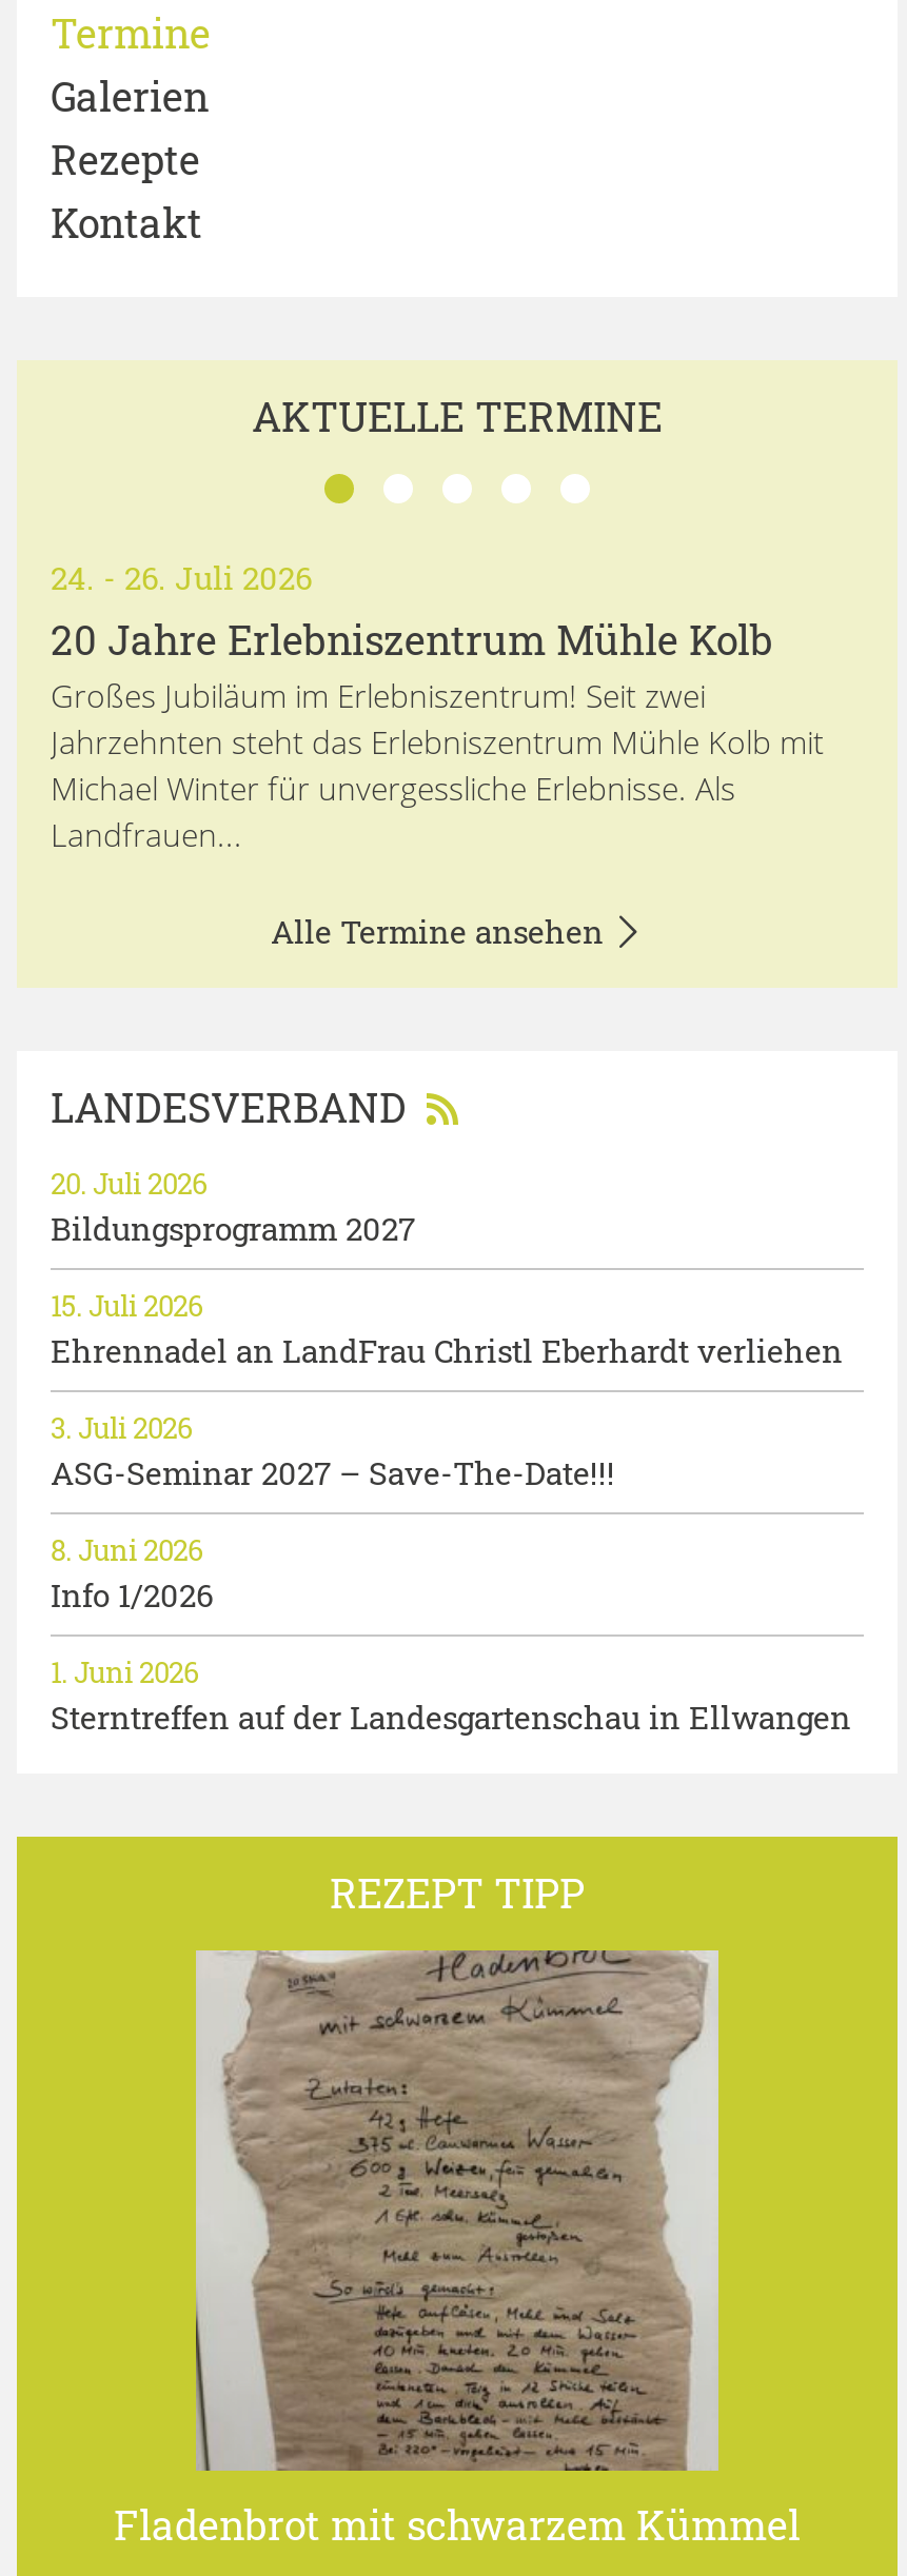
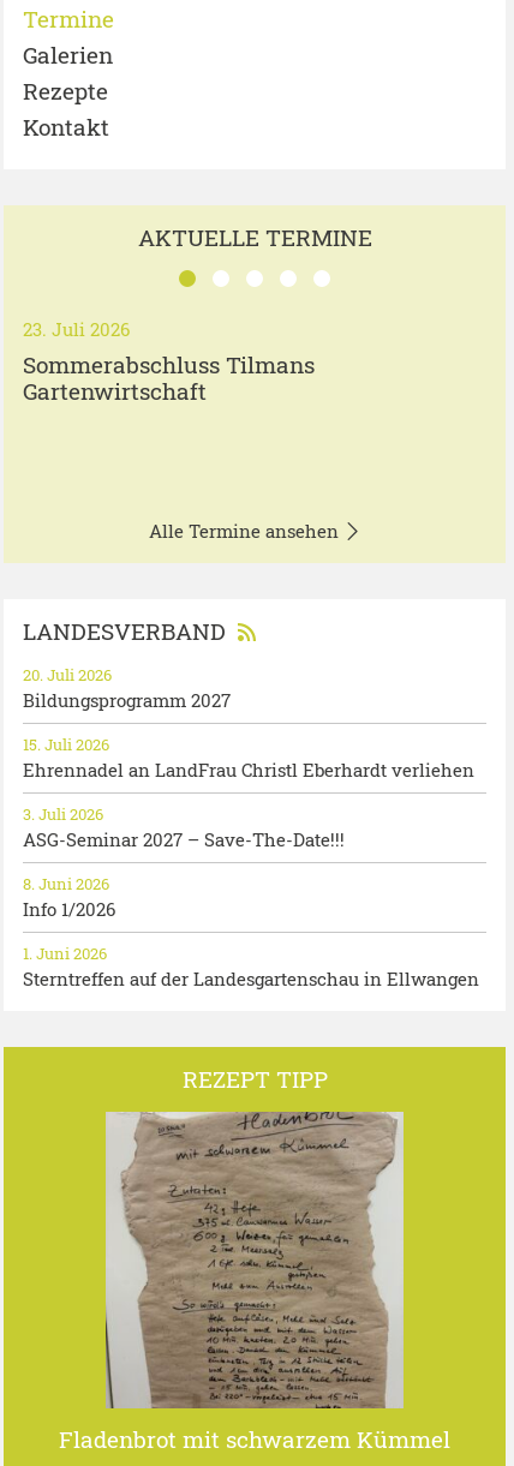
- 24. - 26. Juli 2026
- 20 Jahre Erlebniszentrum Mühle Kolb
- Großes Jubiläum im Erlebniszentrum! Seit zwei
- Jahrzehnten steht das Erlebniszentrum Mühle Kolb mit
- Michael Winter für unvergessliche Erlebnisse. Als
- Landfrauen...
+ 23. Juli 2026
+ Sommerabschluss Tilmans
+ Gartenwirtschaft
